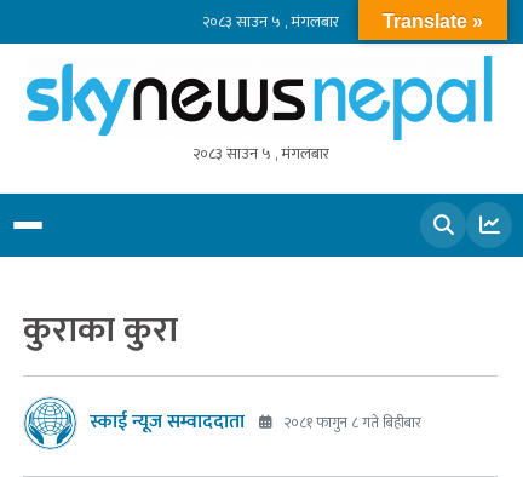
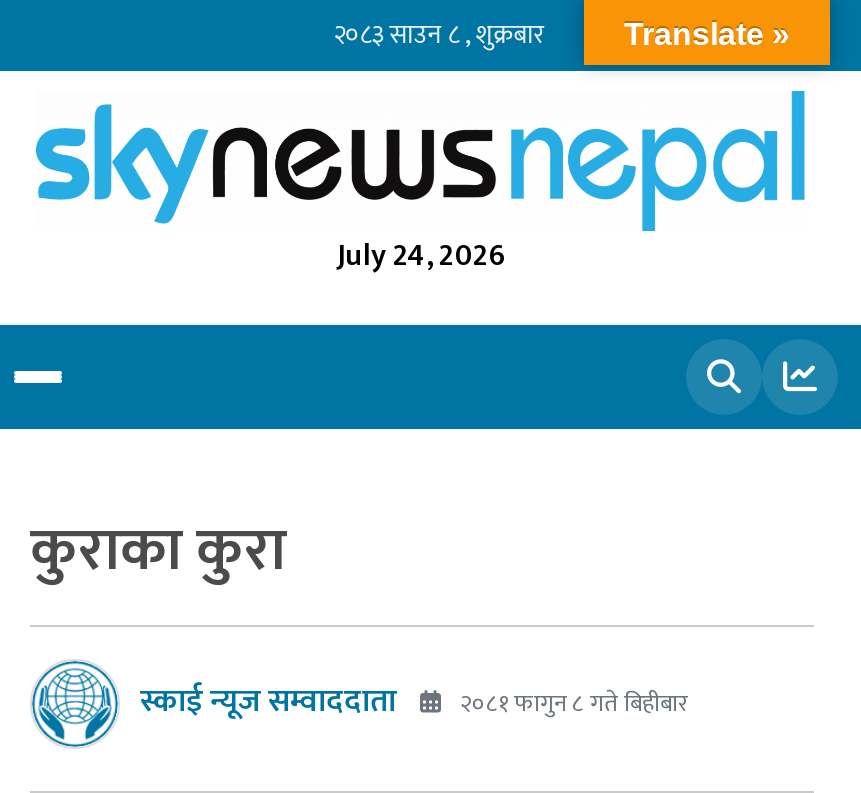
- २०८३ साउन ५ , मंगलबार
+ २०८३ साउन ८ , शुक्रबार

- २०८३ साउन ५ , मंगलबार
+ July 24, 2026
